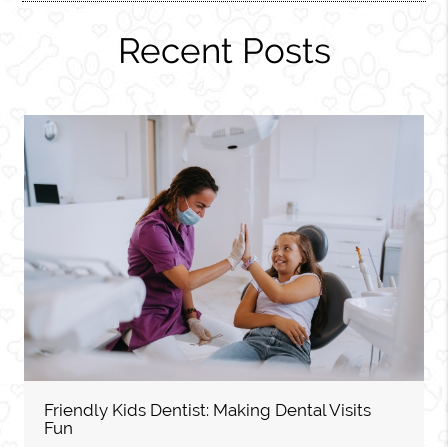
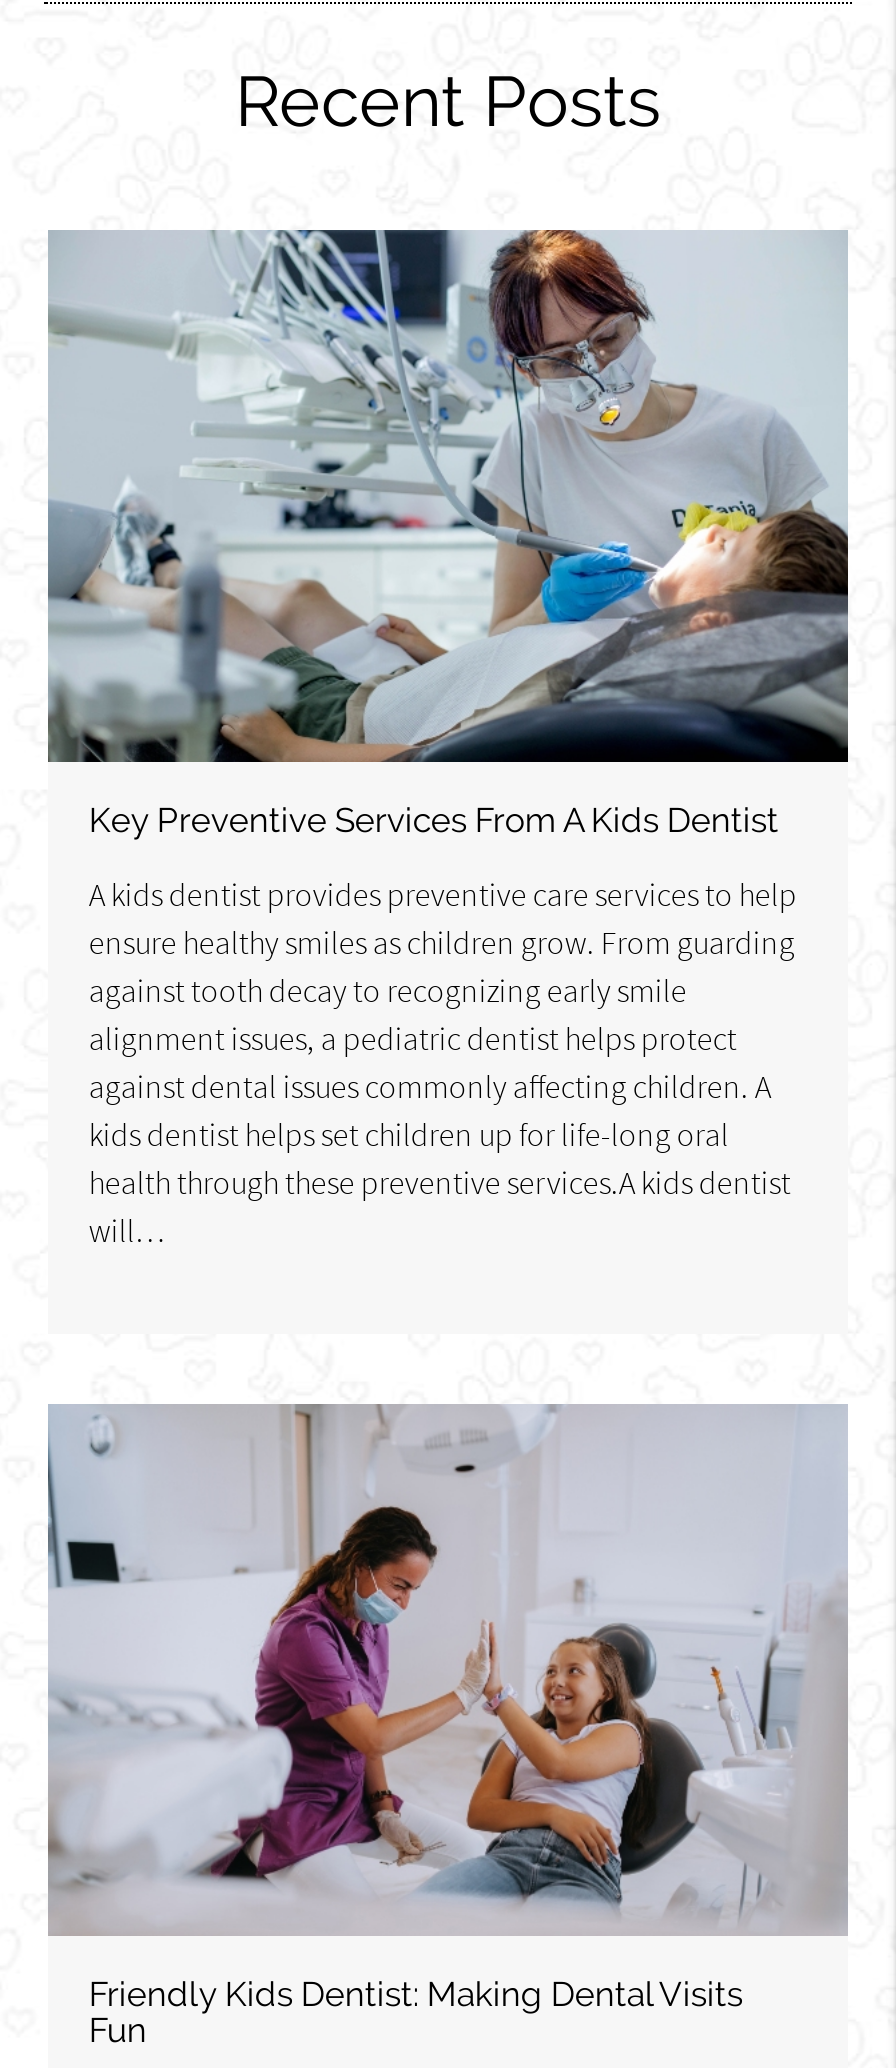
+ [image]
+ Key Preventive Services From A Kids Dentist
+ A kids dentist provides preventive care services to help
+ ensure healthy smiles as children grow. From guarding
+ against tooth decay to recognizing early smile
+ alignment issues, a pediatric dentist helps protect
+ against dental issues commonly affecting children. A
+ kids dentist helps set children up for life-long oral
+ health through these preventive services.A kids dentist
+ will…
